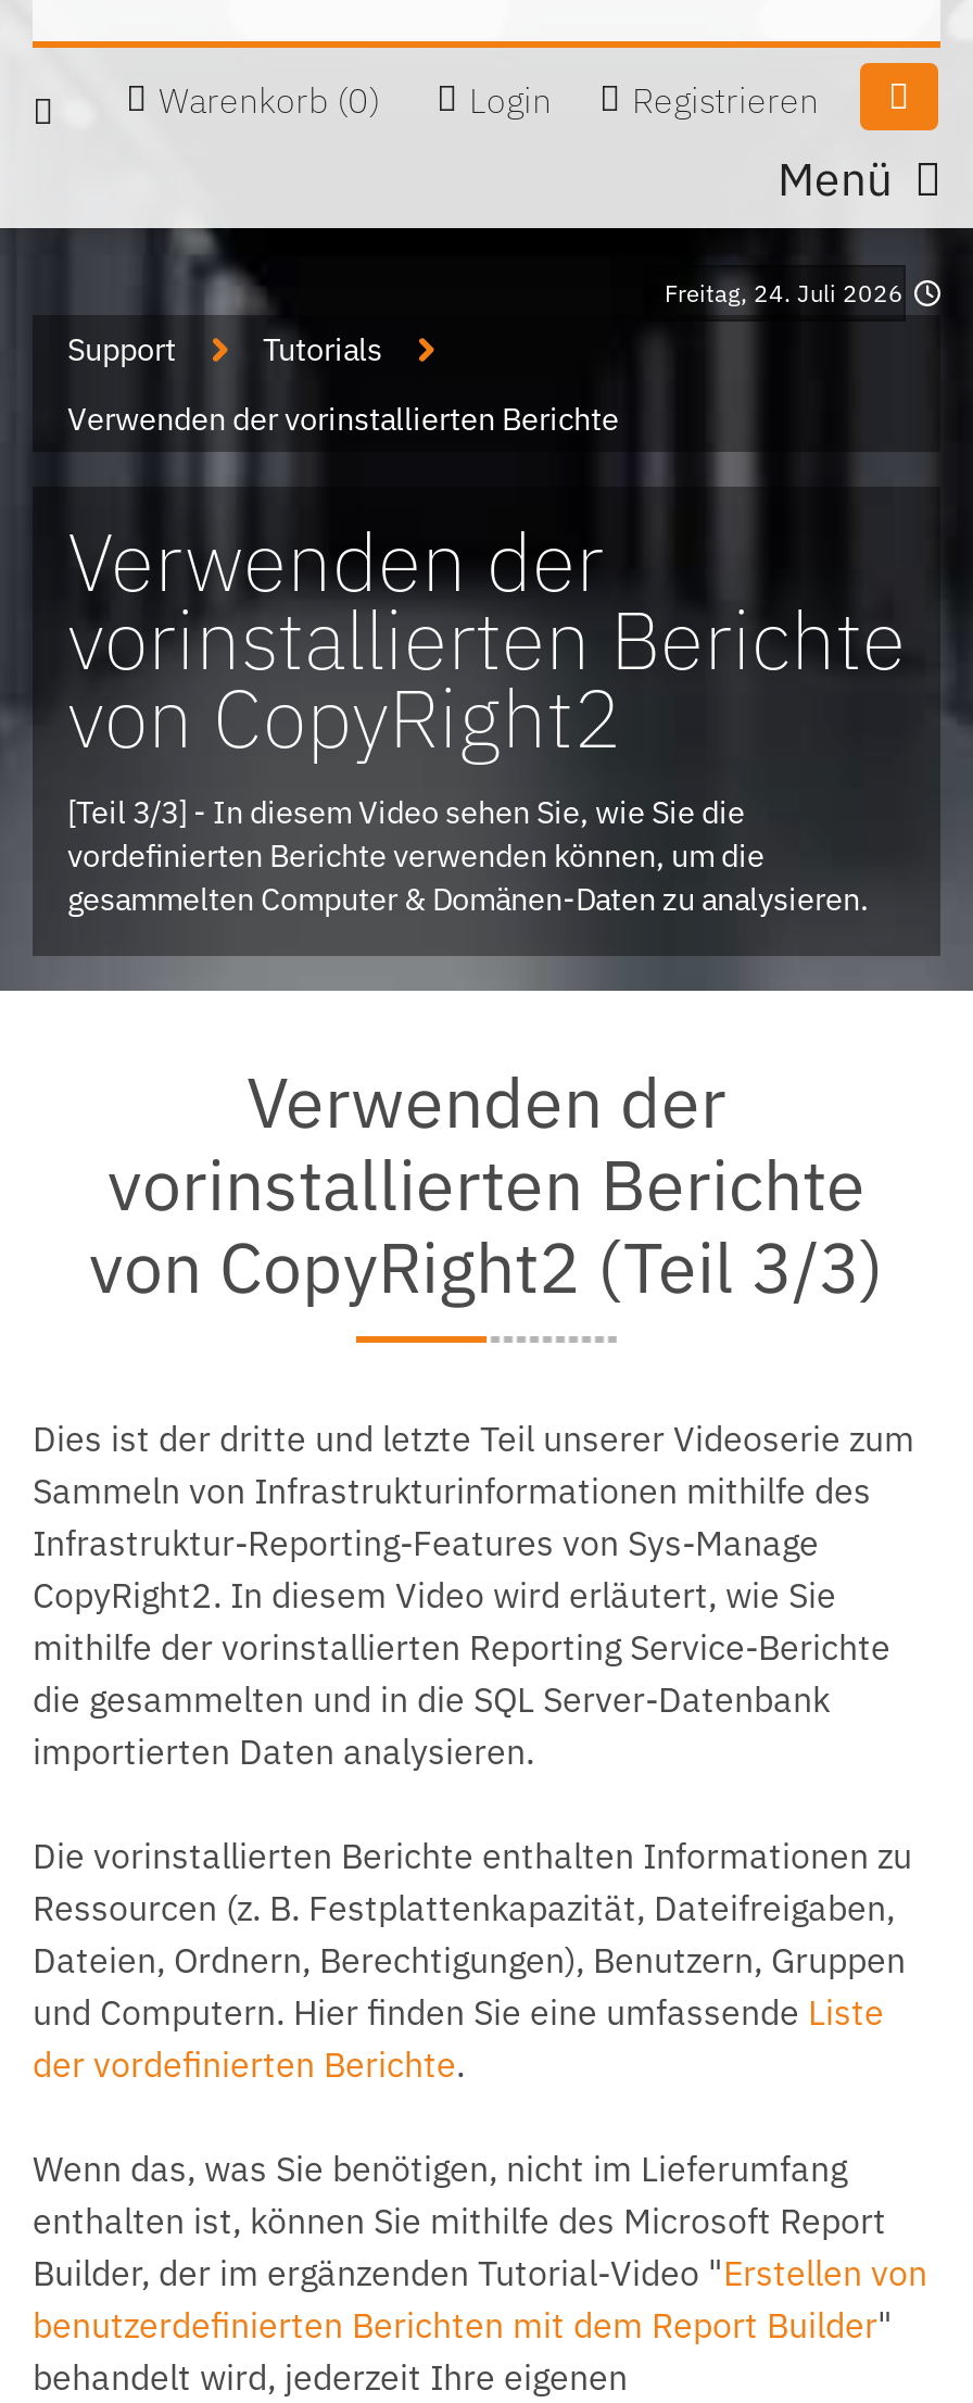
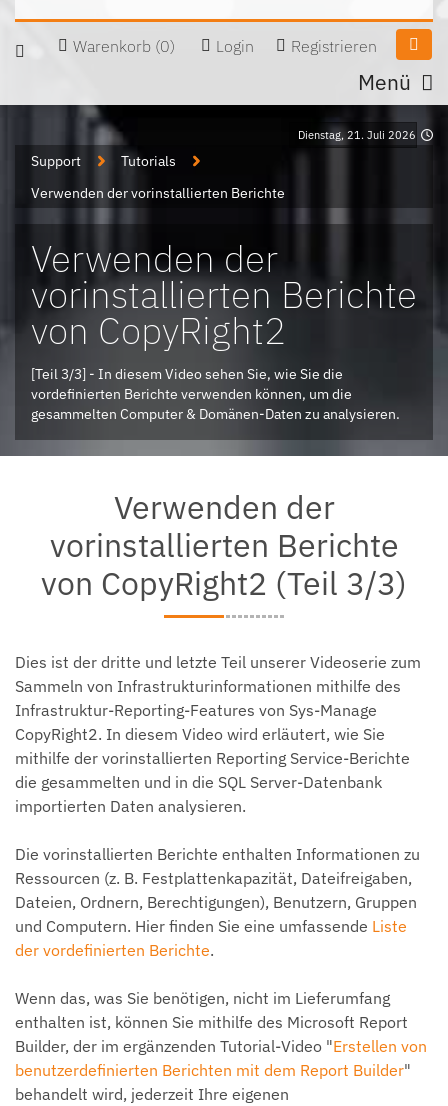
- Freitag, 24. Juli 2026
+ Dienstag, 21. Juli 2026
